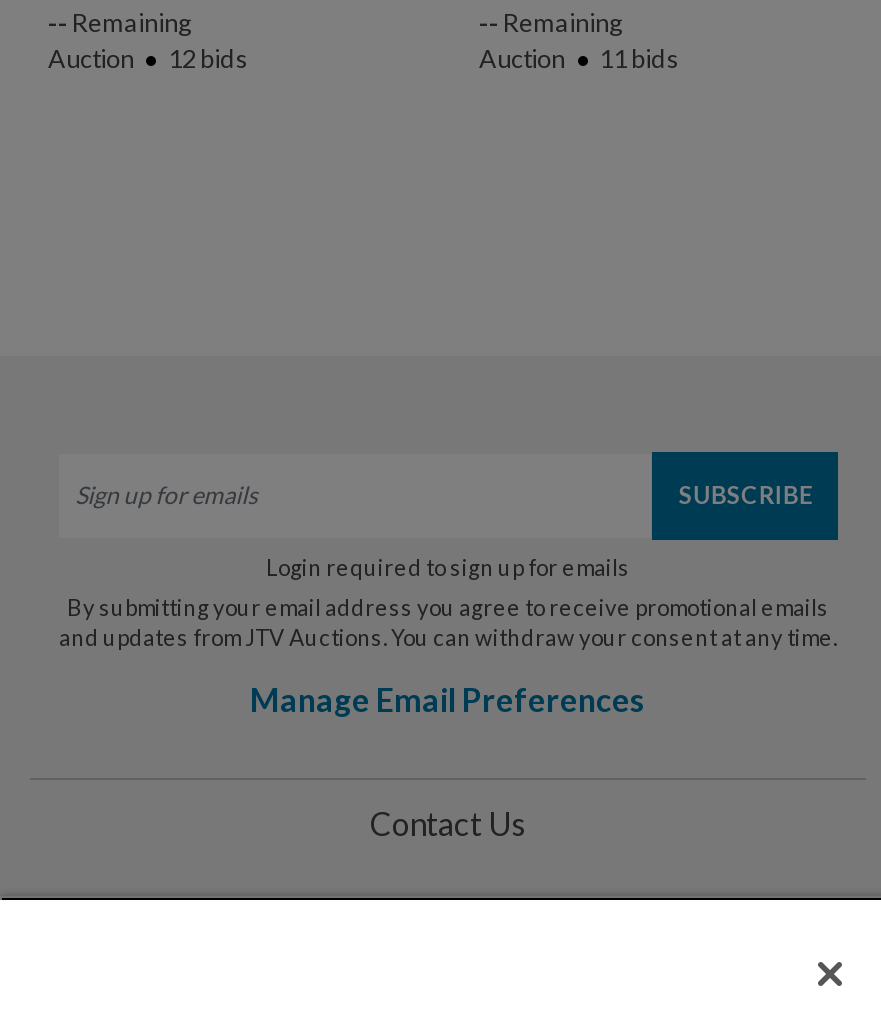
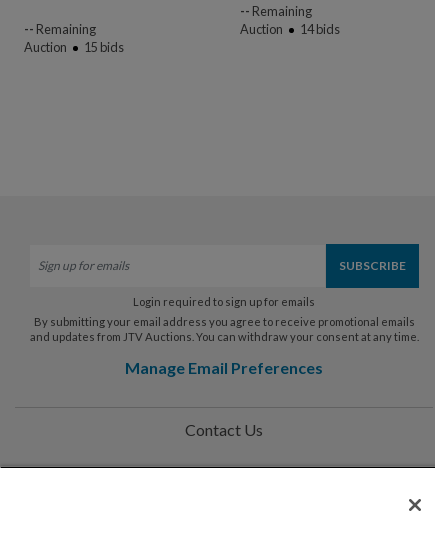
- Auction 12 bids
+ Auction 15 bids

- Auction 11 bids
+ Auction 14 bids
